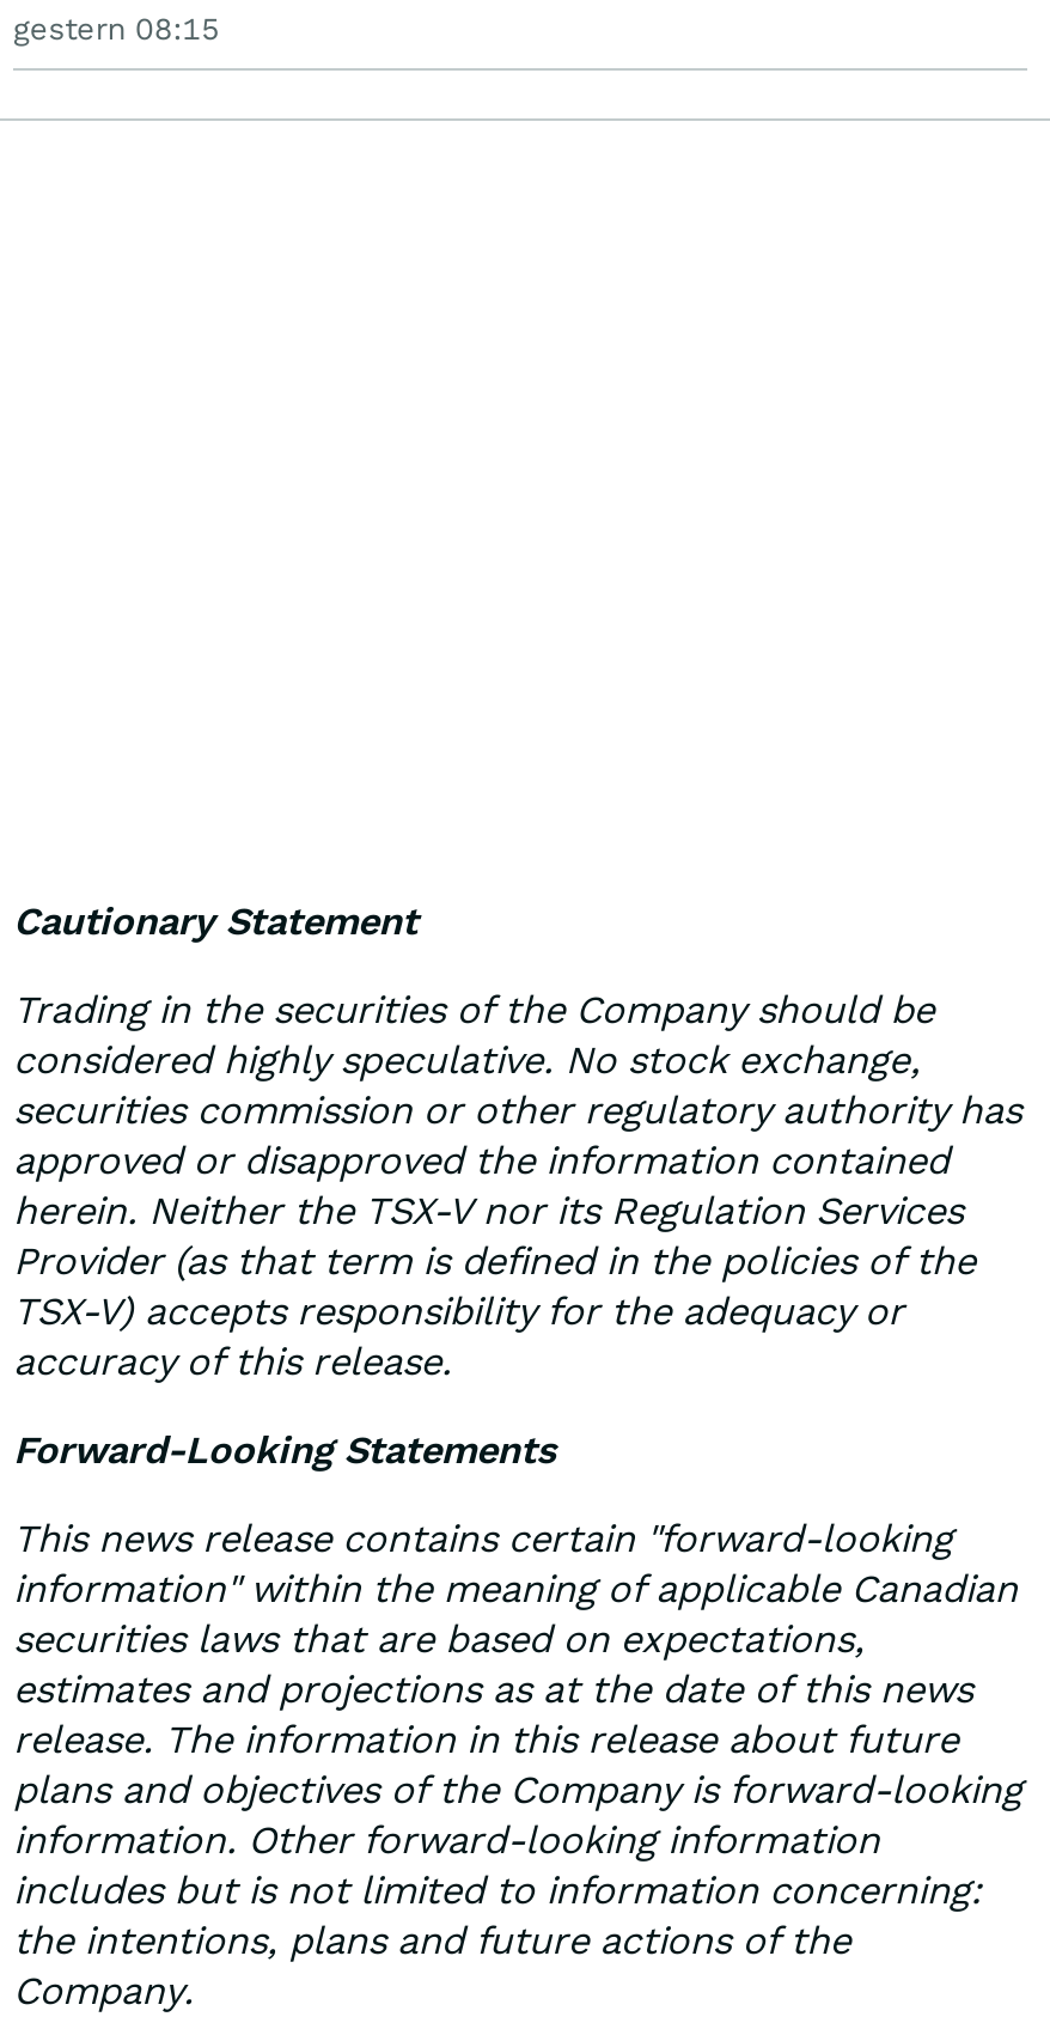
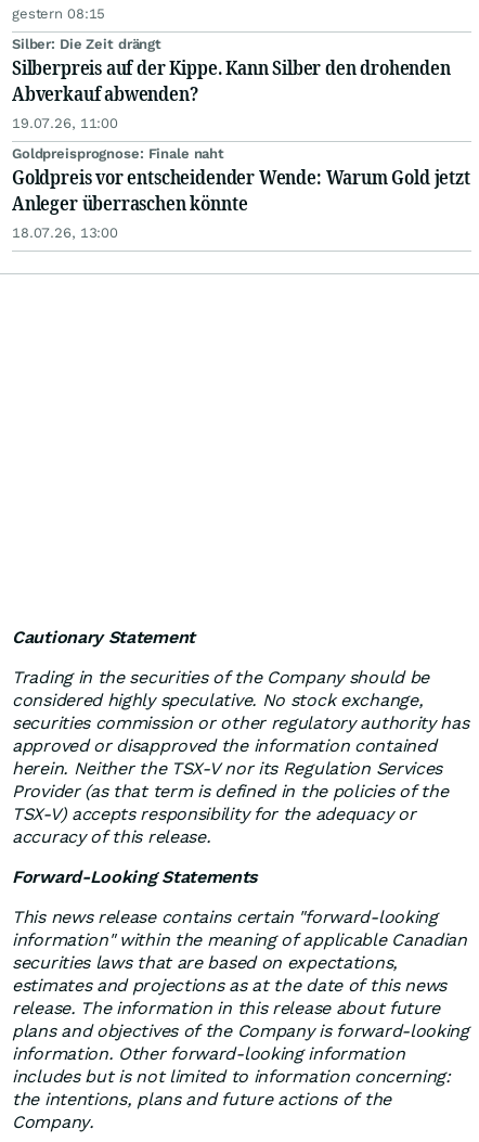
+ Silber: Die Zeit drängt
+ Silberpreis auf der Kippe. Kann Silber den drohenden
+ Abverkauf abwenden?
+ 19.07.26, 11:00
+ Goldpreisprognose: Finale naht
+ Goldpreis vor entscheidender Wende: Warum Gold jetzt
+ Anleger überraschen könnte
+ 18.07.26, 13:00
